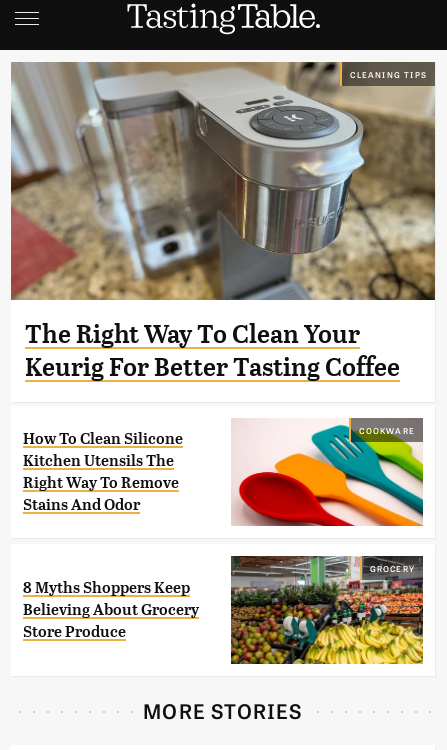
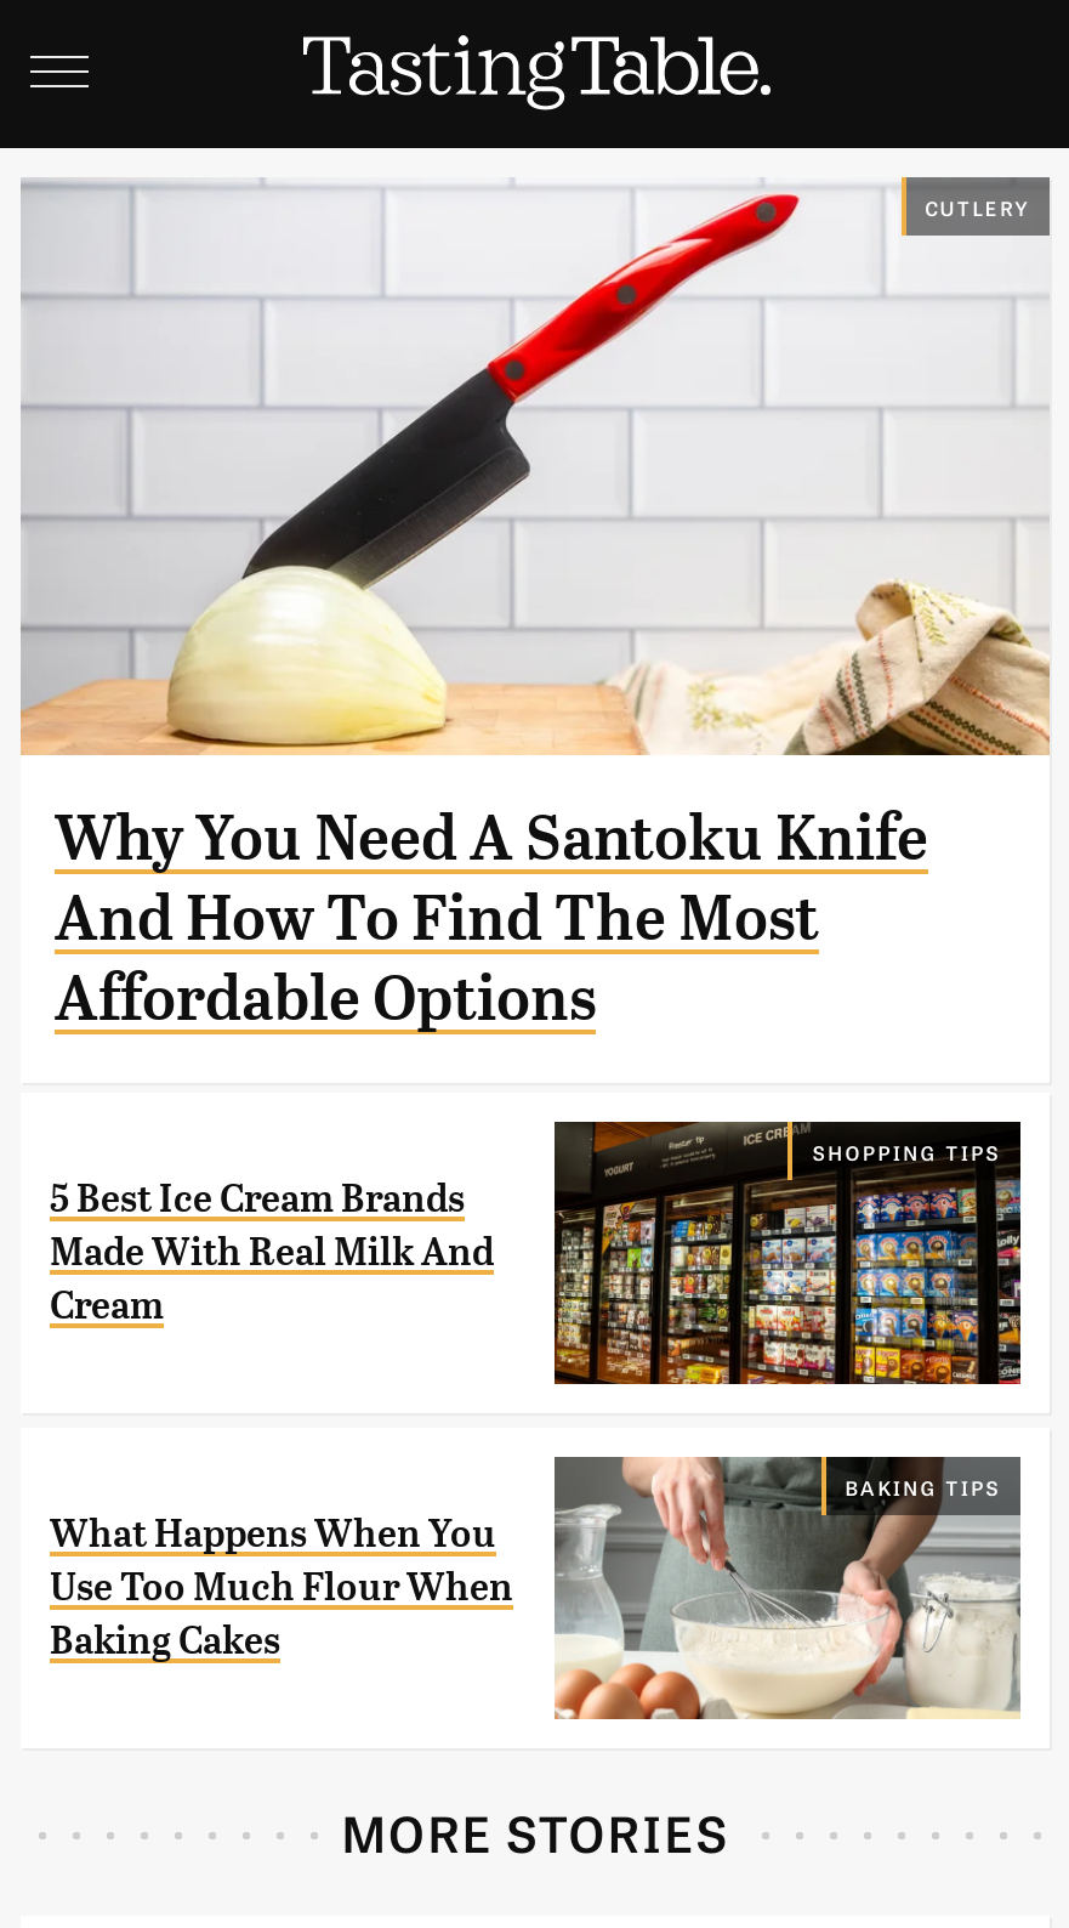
- [image]
- CLEANING TIPS
+ [image]
+ CUTLERY

- The Right Way To Clean Your
- Keurig For Better Tasting Coffee
+ Why You Need A Santoku Knife
+ And How To Find The Most
+ Affordable Options

- [image]
- COOKWARE
- How To Clean Silicone
- Kitchen Utensils The
- Right Way To Remove
- Stains And Odor
+ [image]
+ SHOPPING TIPS
+ 5 Best Ice Cream Brands
+ Made With Real Milk And
+ Cream

- [image]
- GROCERY
- 8 Myths Shoppers Keep
- Believing About Grocery
- Store Produce
+ [image]
+ BAKING TIPS
+ What Happens When You
+ Use Too Much Flour When
+ Baking Cakes
